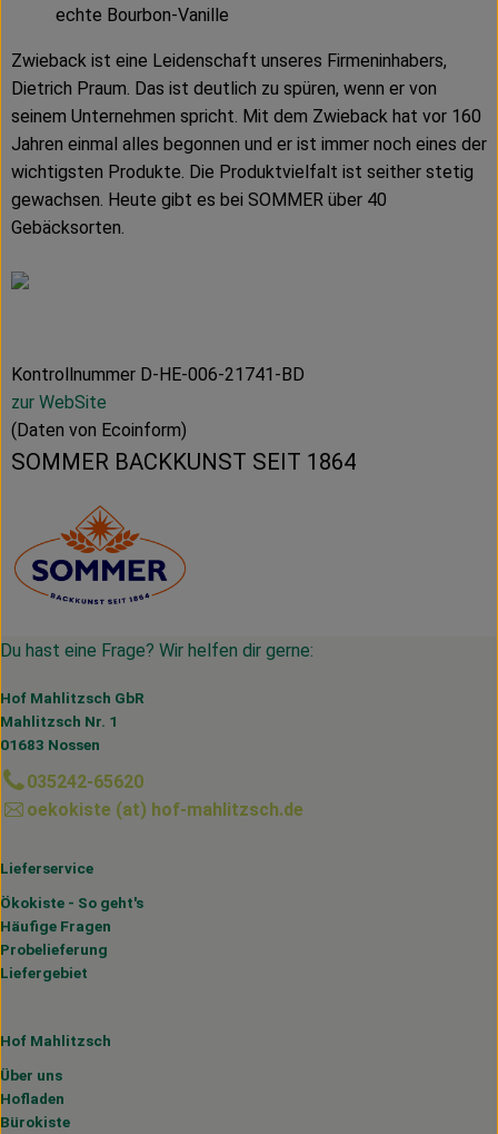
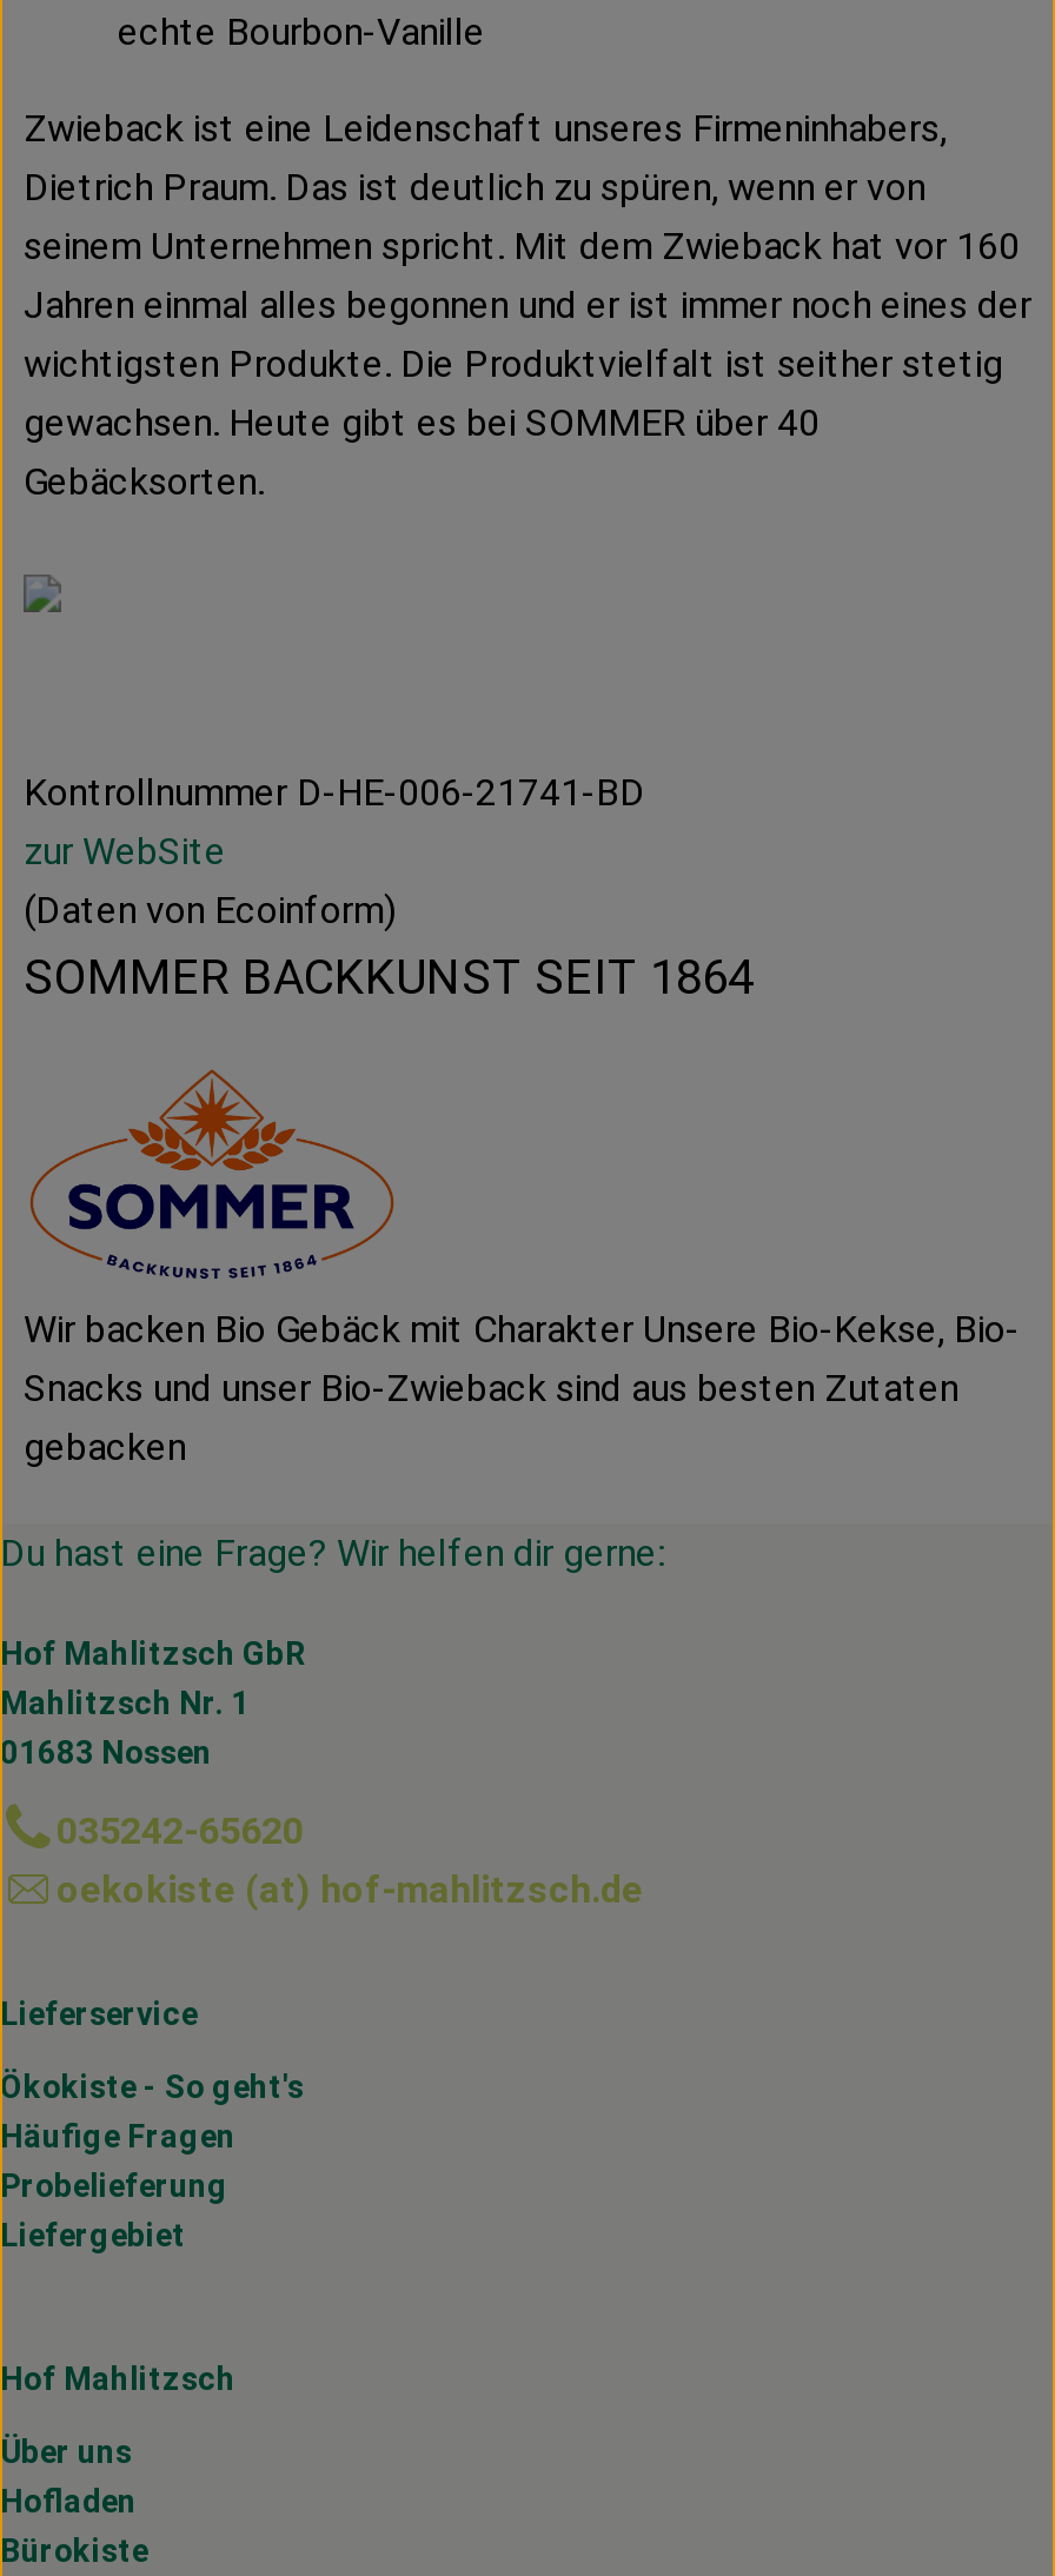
+ Wir backen Bio Gebäck mit Charakter Unsere Bio-Kekse, Bio-
+ Snacks und unser Bio-Zwieback sind aus besten Zutaten
+ gebacken
